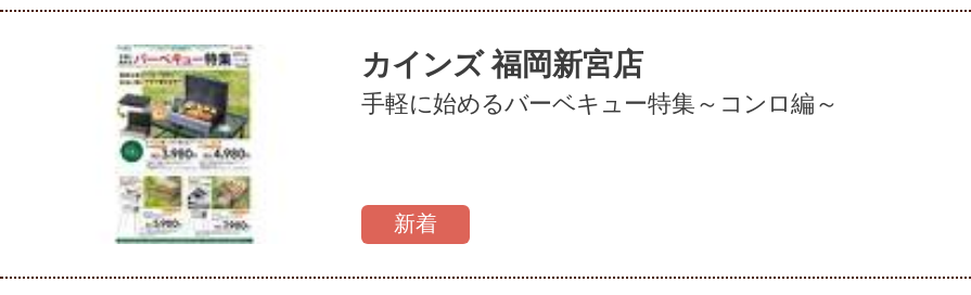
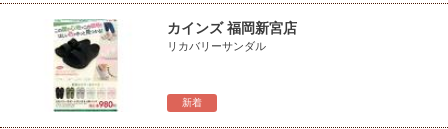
- [image]
+ [image]

- 手軽に始めるバーベキュー特集～コンロ編～
+ リカバリーサンダル
